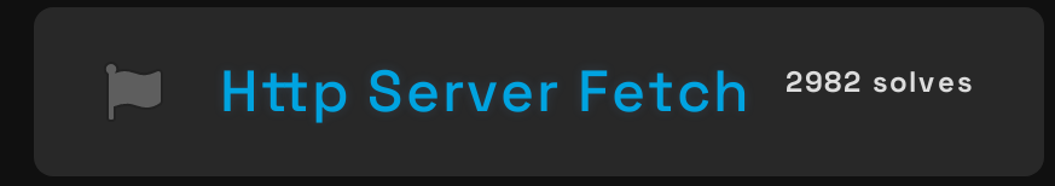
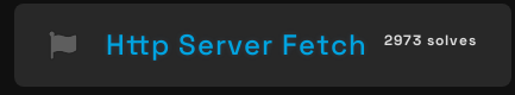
- Http Server Fetch 2982 solves
+ Http Server Fetch 2973 solves
